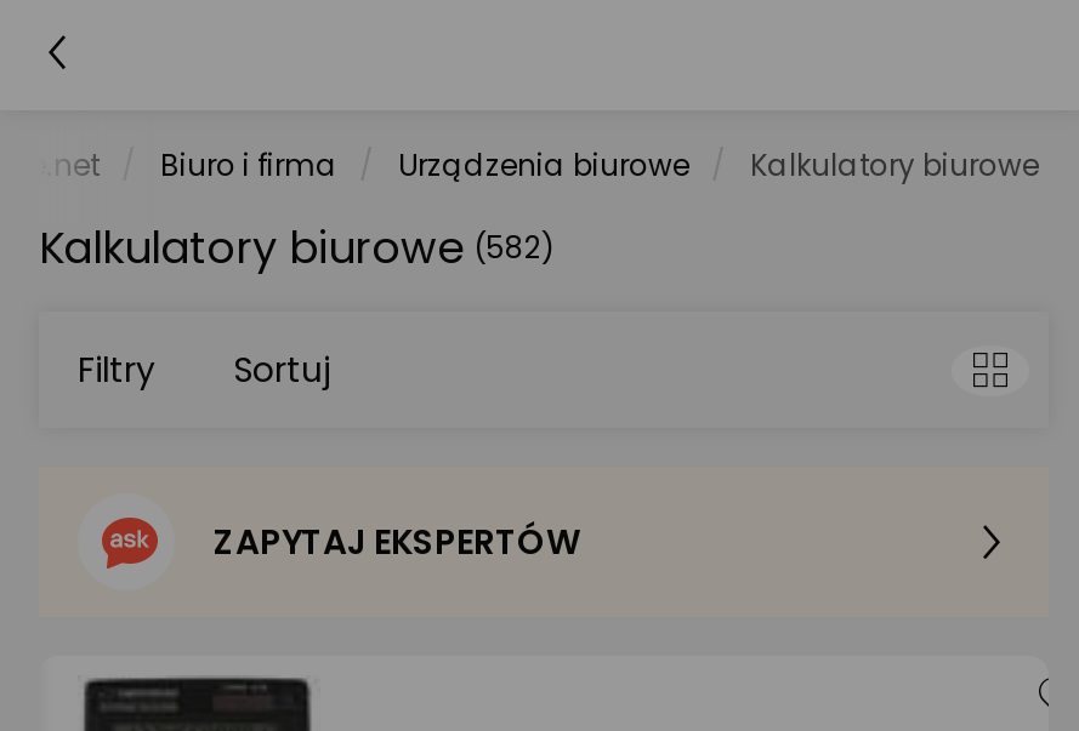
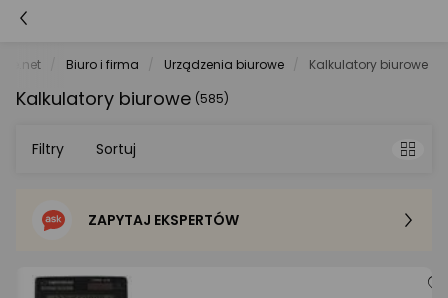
- Kalkulatory biurowe (582)
+ Kalkulatory biurowe (585)
